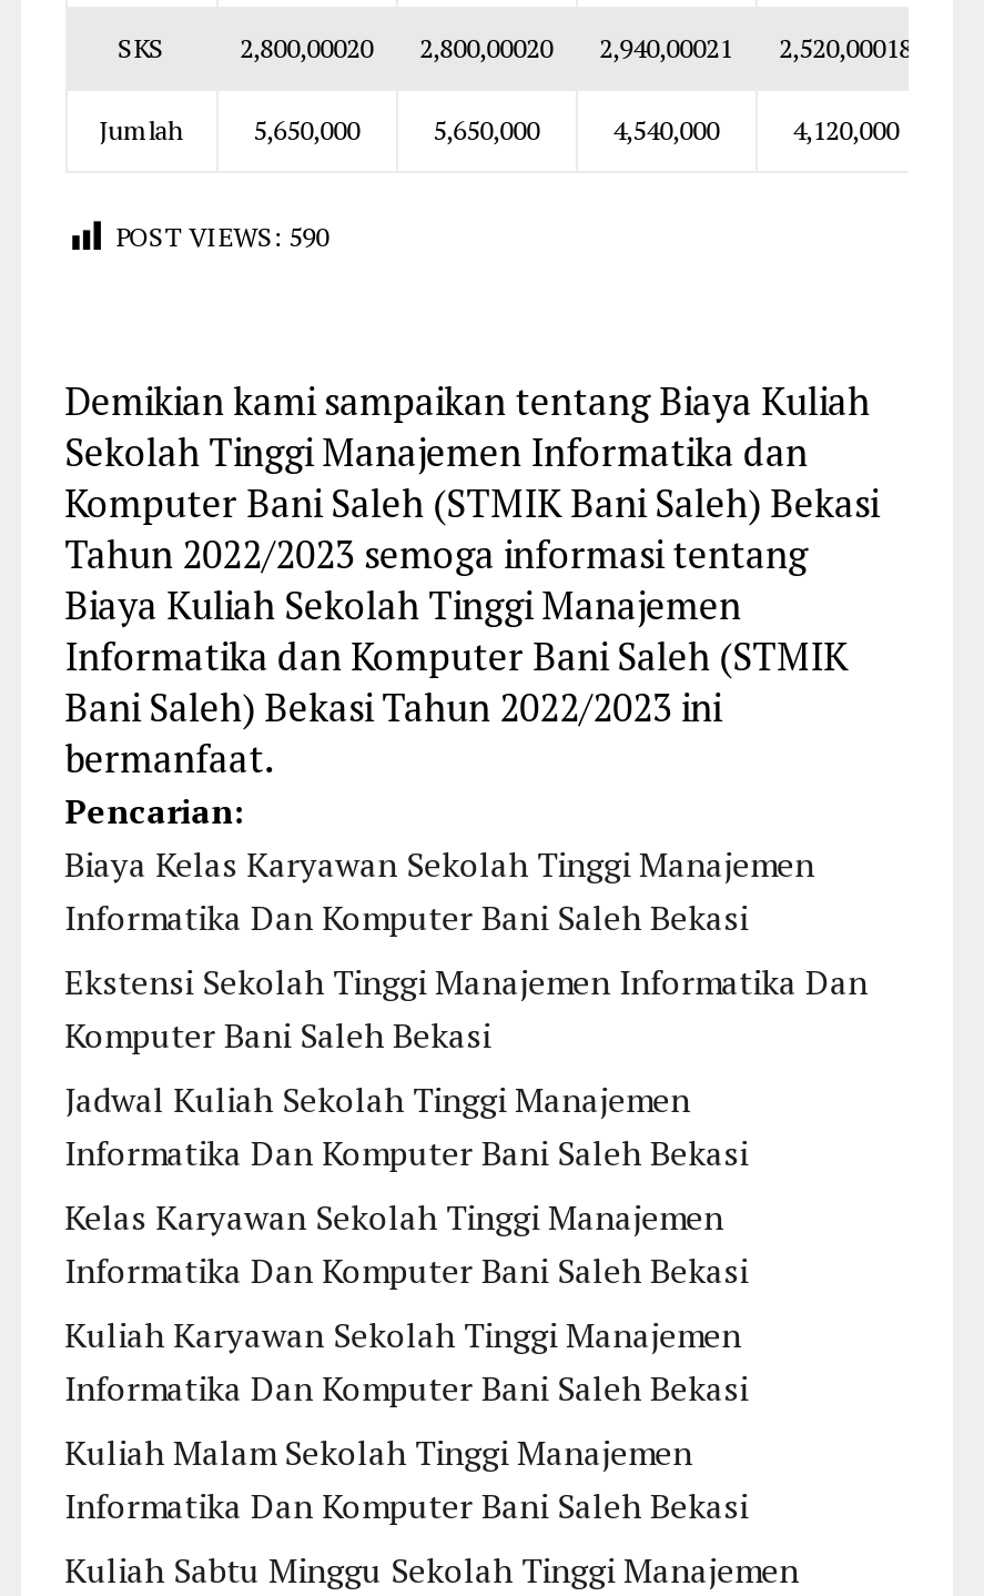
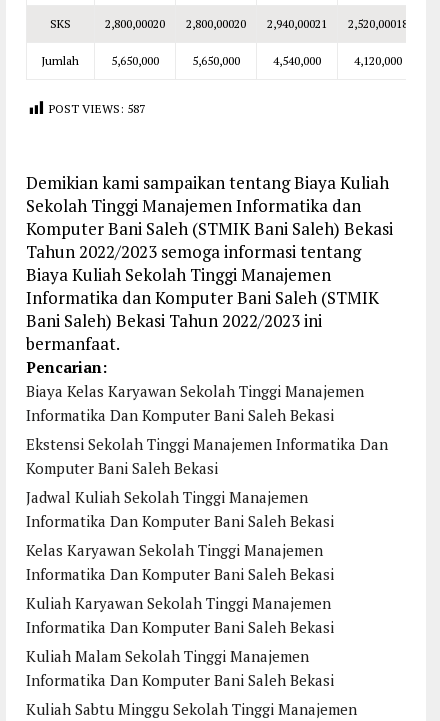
- POST VIEWS: 590
+ POST VIEWS: 587
